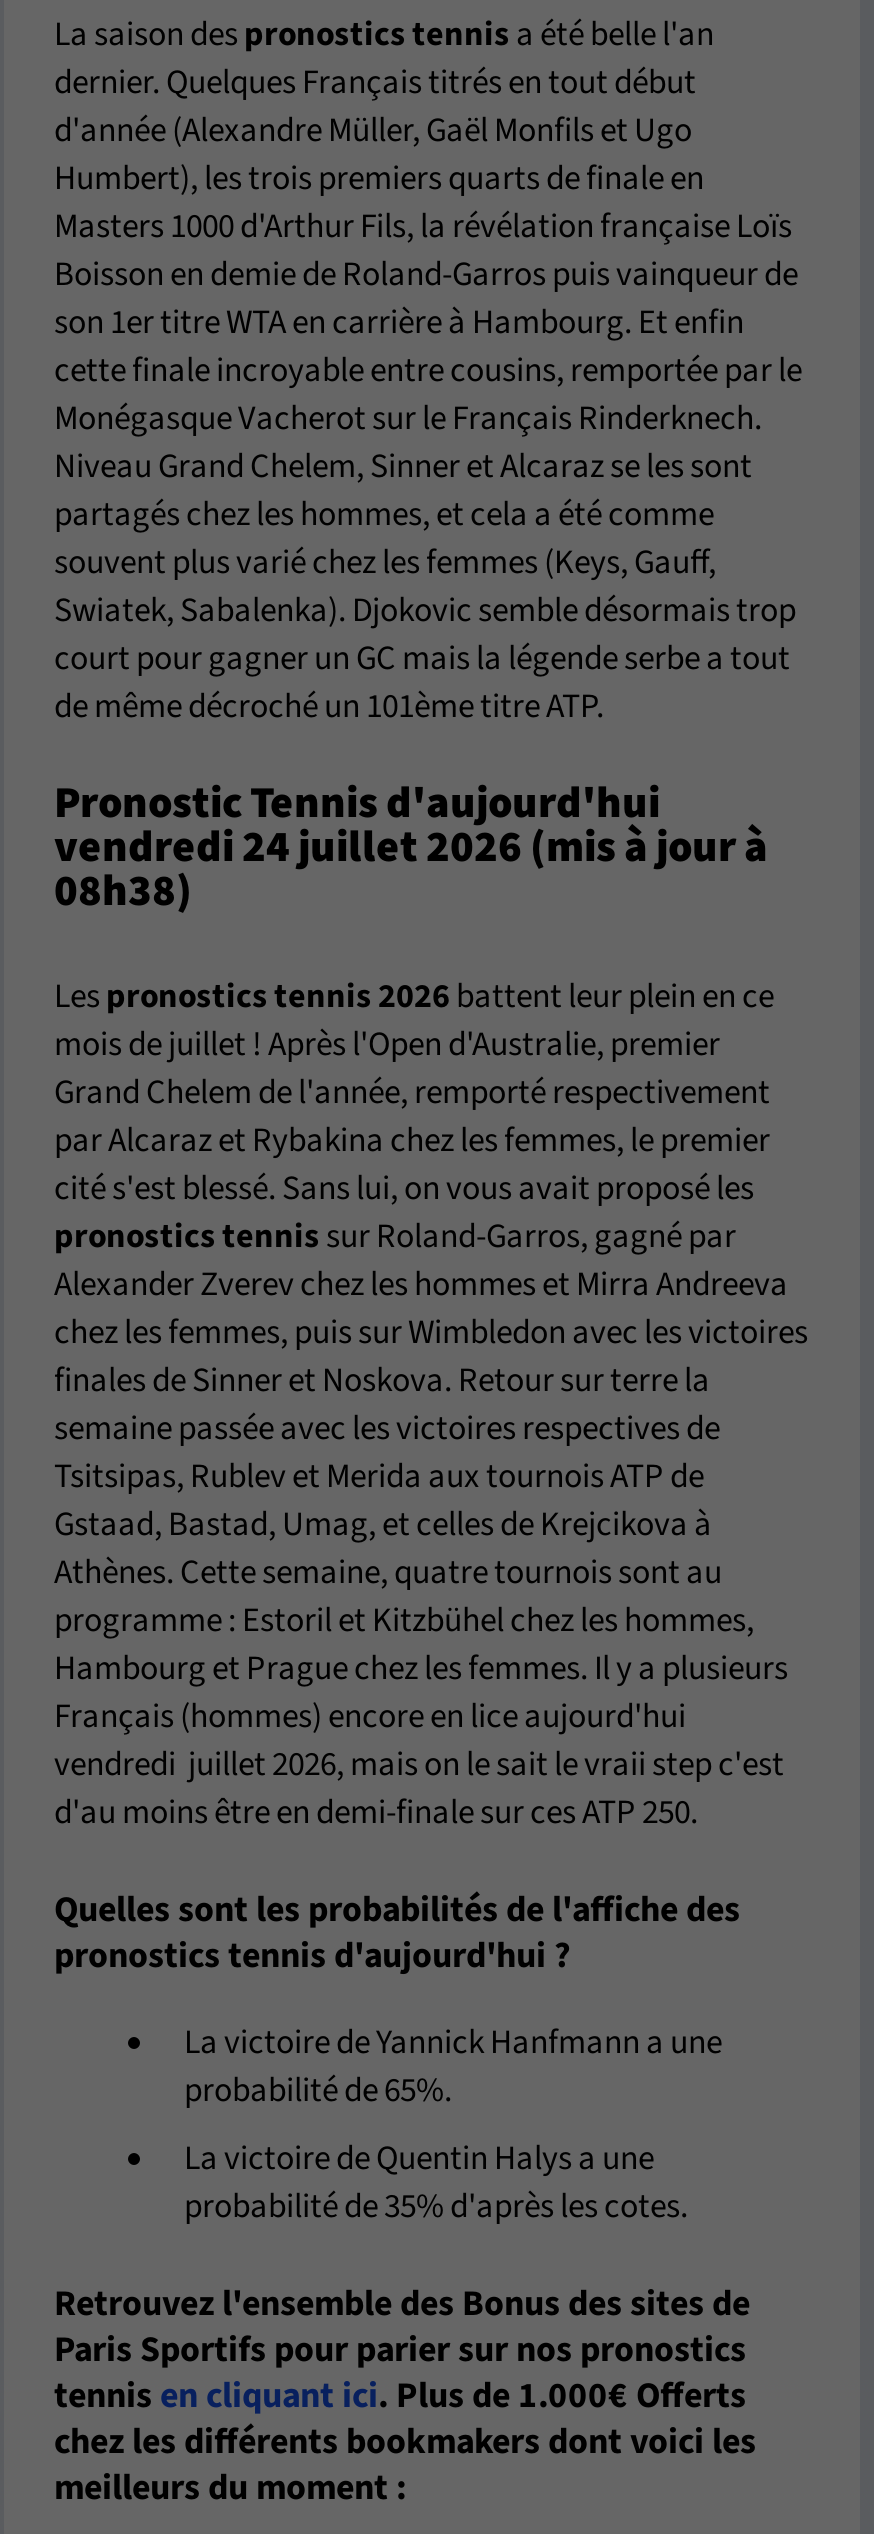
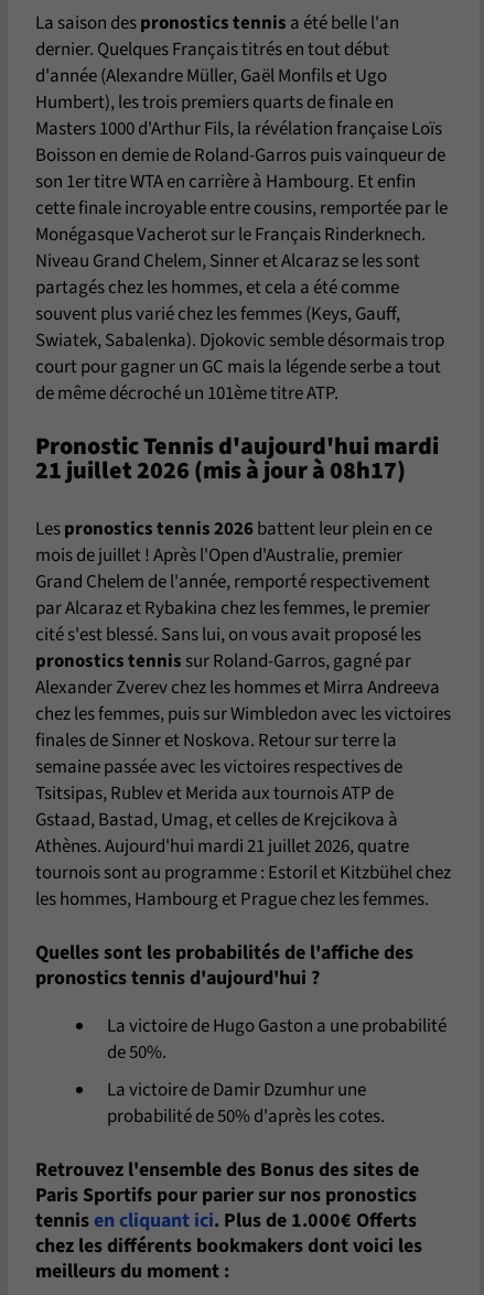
- Pronostic Tennis d'aujourd'hui
- vendredi 24 juillet 2026 (mis à jour à
- 08h38)
+ Pronostic Tennis d'aujourd'hui mardi
+ 21 juillet 2026 (mis à jour à 08h17)

- Athènes. Cette semaine, quatre tournois sont au
- programme : Estoril et Kitzbühel chez les hommes,
- Hambourg et Prague chez les femmes. Il y a plusieurs
- Français (hommes) encore en lice aujourd'hui
- vendredi juillet 2026, mais on le sait le vraii step c'est
- d'au moins être en demi-finale sur ces ATP 250.
+ Athènes. Aujourd'hui mardi 21 juillet 2026, quatre
+ tournois sont au programme : Estoril et Kitzbühel chez
+ les hommes, Hambourg et Prague chez les femmes.

- La victoire de Yannick Hanfmann a une
- probabilité de 65%.
- La victoire de Quentin Halys a une
- probabilité de 35% d'après les cotes.
+ La victoire de Hugo Gaston a une probabilité
+ de 50%.
+ La victoire de Damir Dzumhur une
+ probabilité de 50% d'après les cotes.
